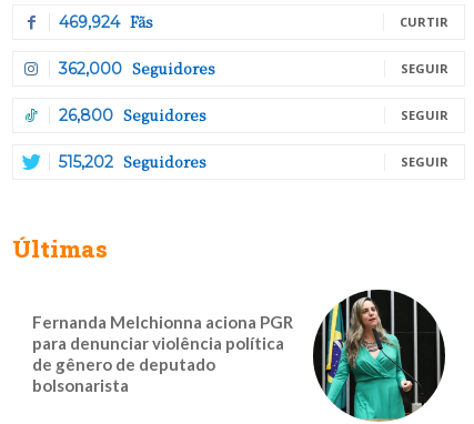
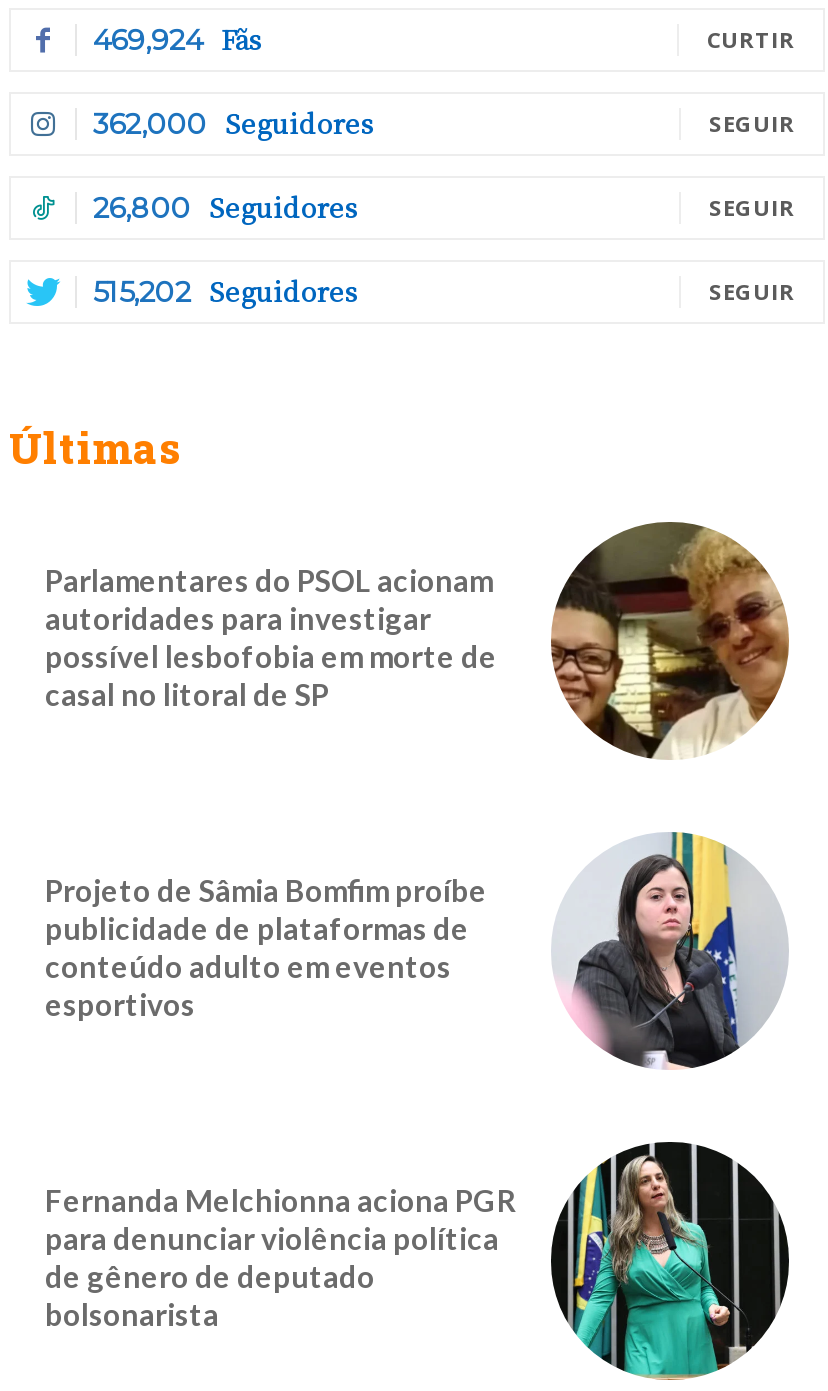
+ [image]
+ Parlamentares do PSOL acionam
+ autoridades para investigar
+ possível lesbofobia em morte de
+ casal no litoral de SP

+ [image]
+ Projeto de Sâmia Bomfim proíbe
+ publicidade de plataformas de
+ conteúdo adulto em eventos
+ esportivos
